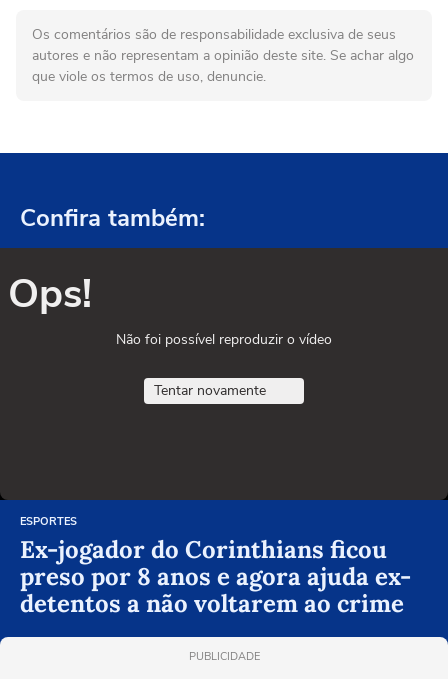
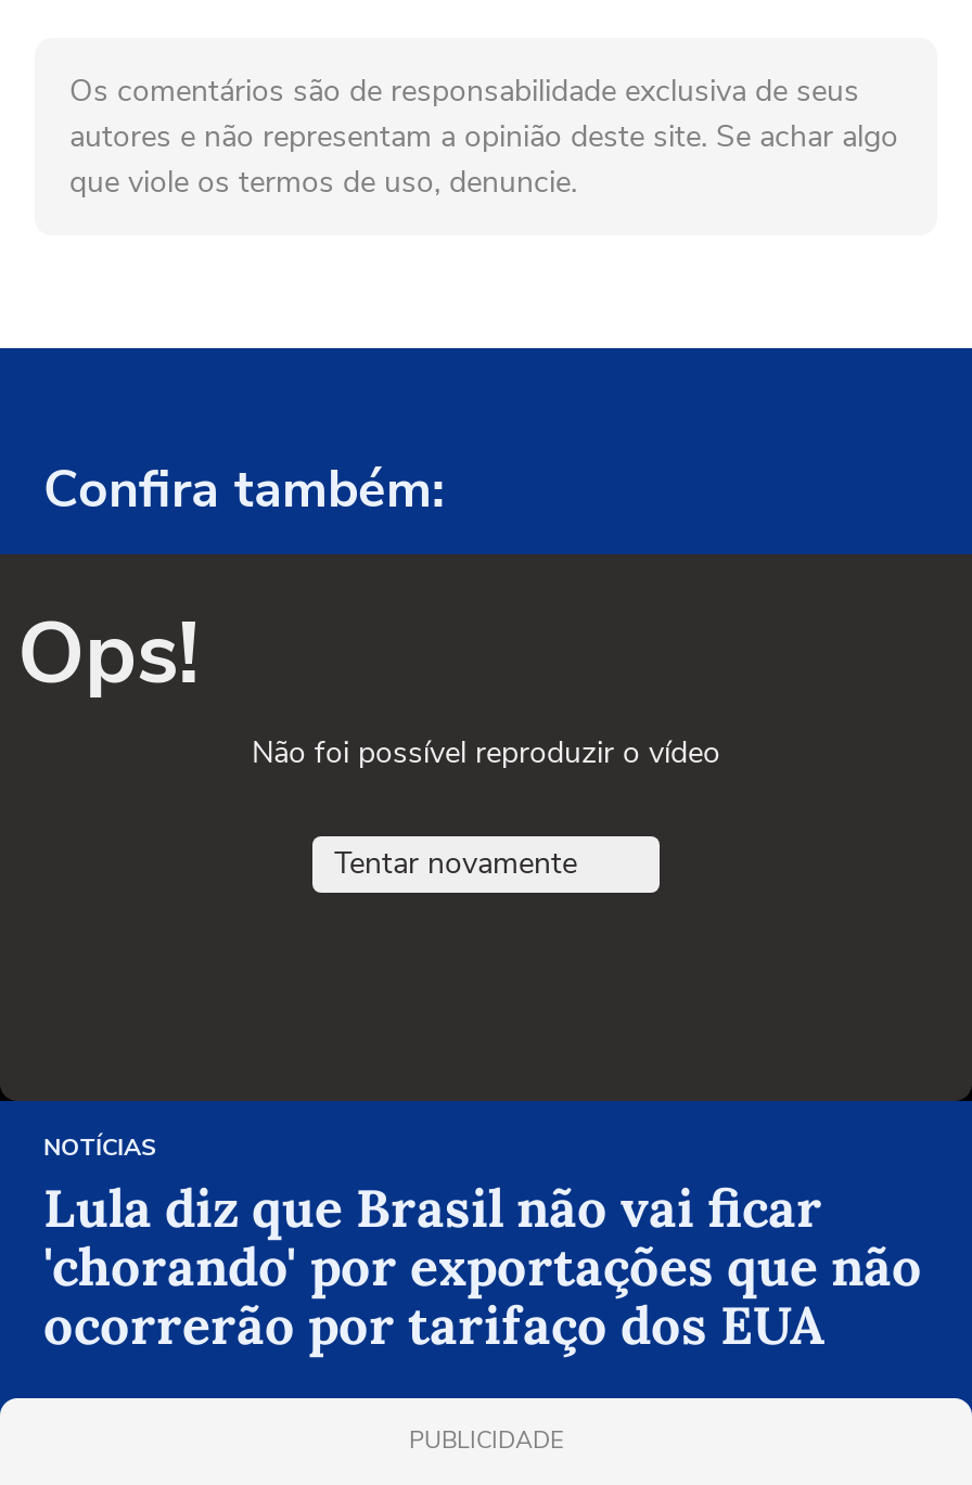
- ESPORTES
- Ex-jogador do Corinthians ficou
- preso por 8 anos e agora ajuda ex-
- detentos a não voltarem ao crime
+ NOTÍCIAS
+ Lula diz que Brasil não vai ficar
+ 'chorando' por exportações que não
+ ocorrerão por tarifaço dos EUA
